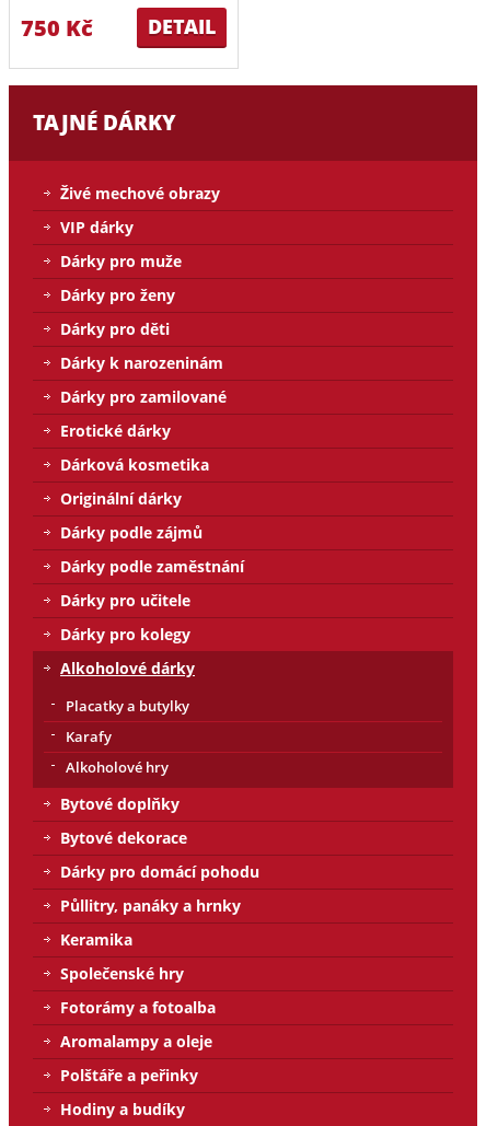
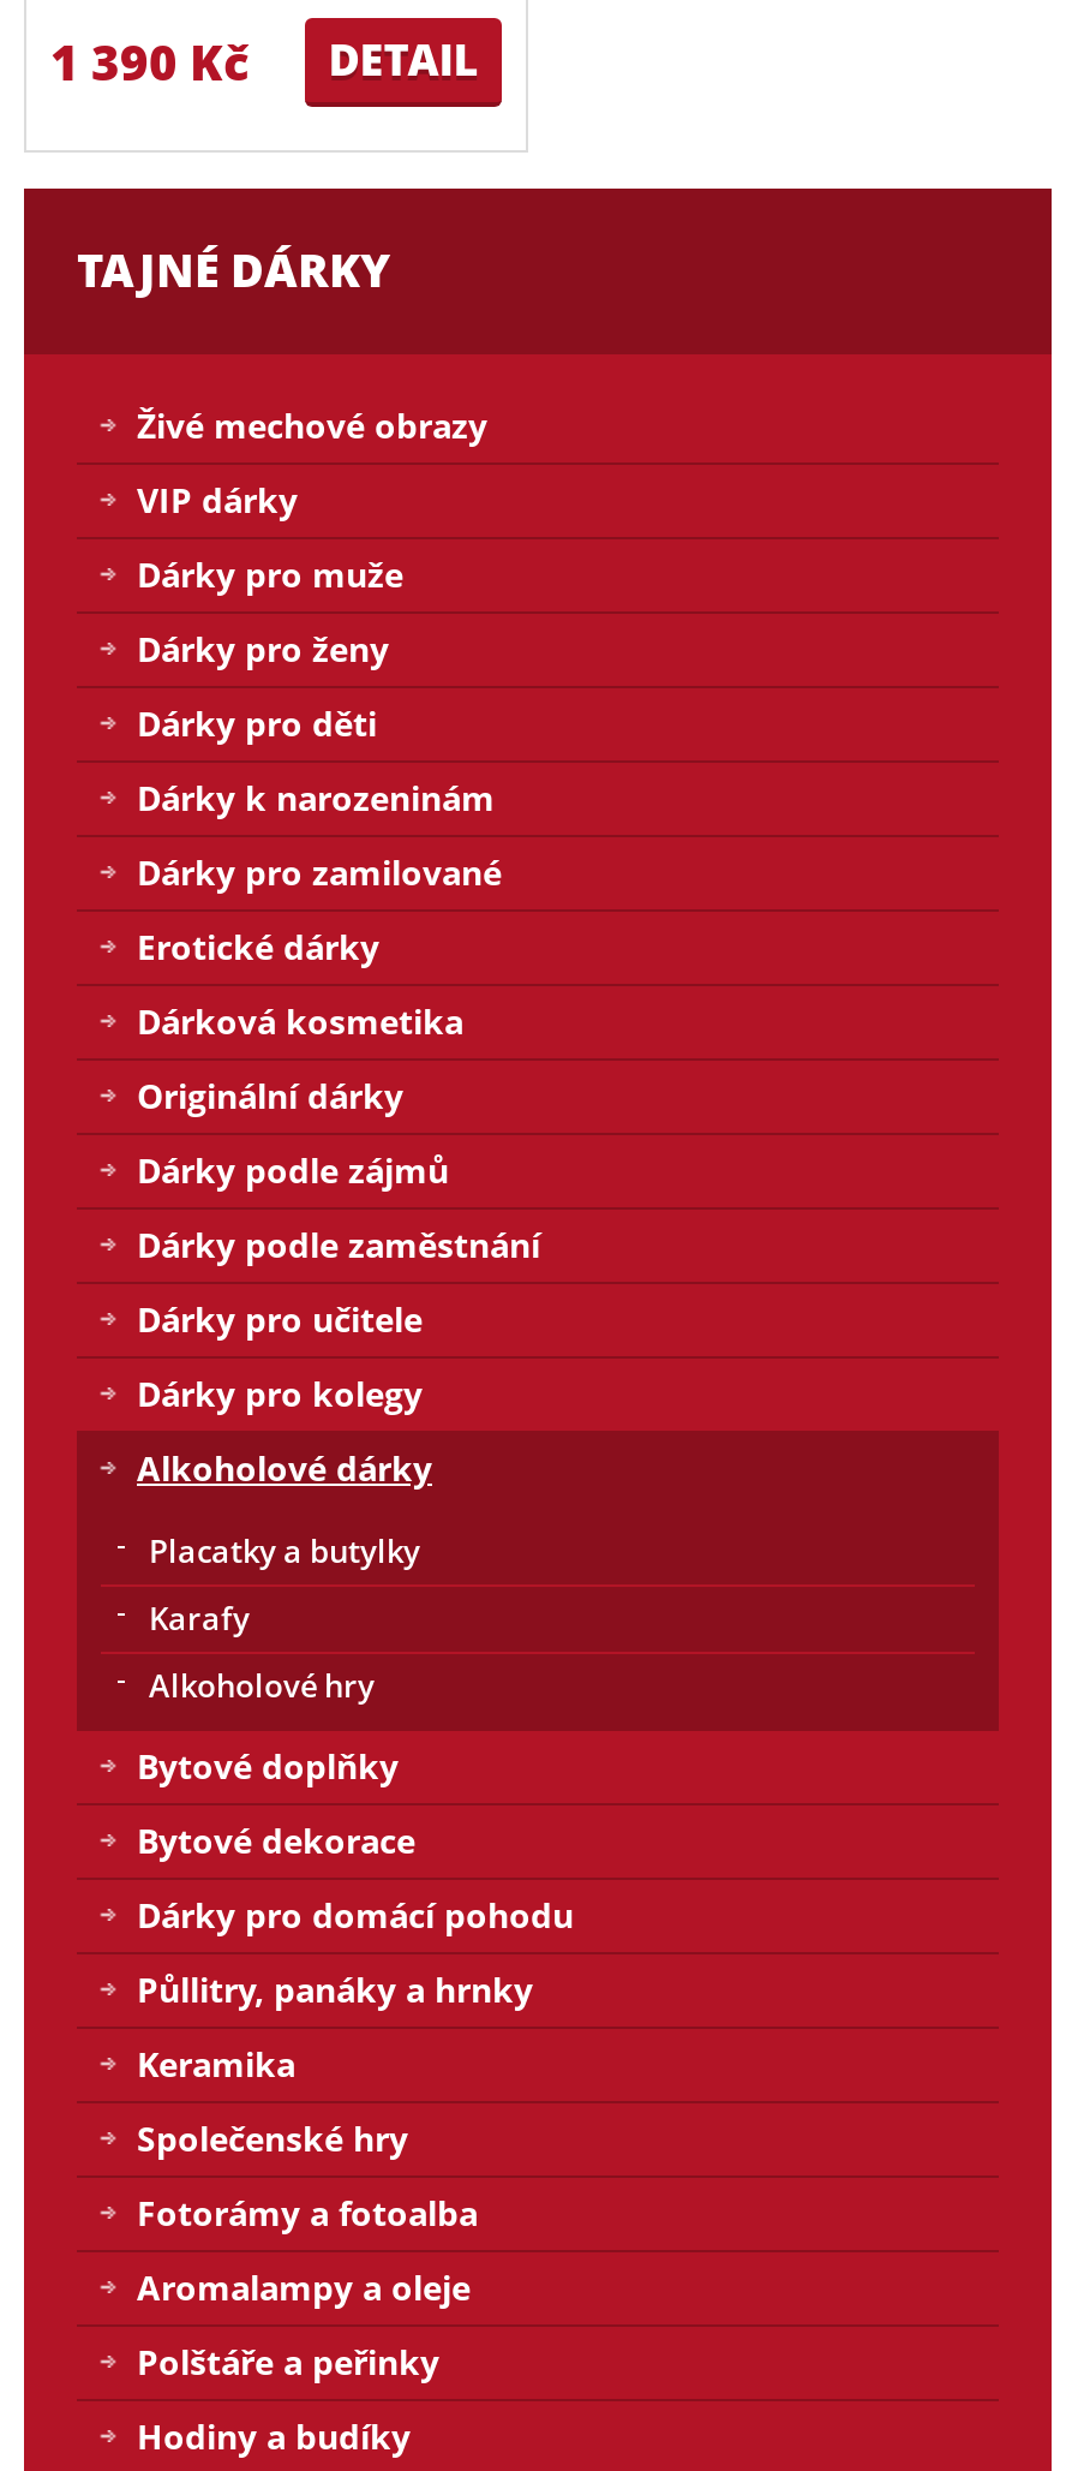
- 750 Kč
+ 1 390 Kč
